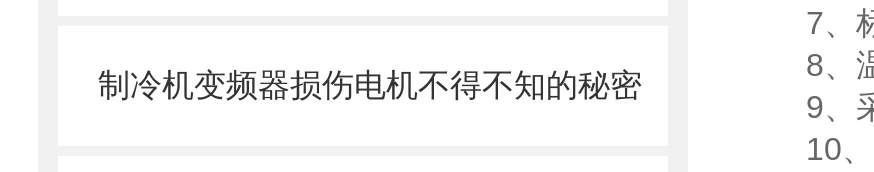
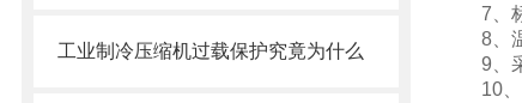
- 制冷机变频器损伤电机不得不知的秘密
+ 工业制冷压缩机过载保护究竟为什么
